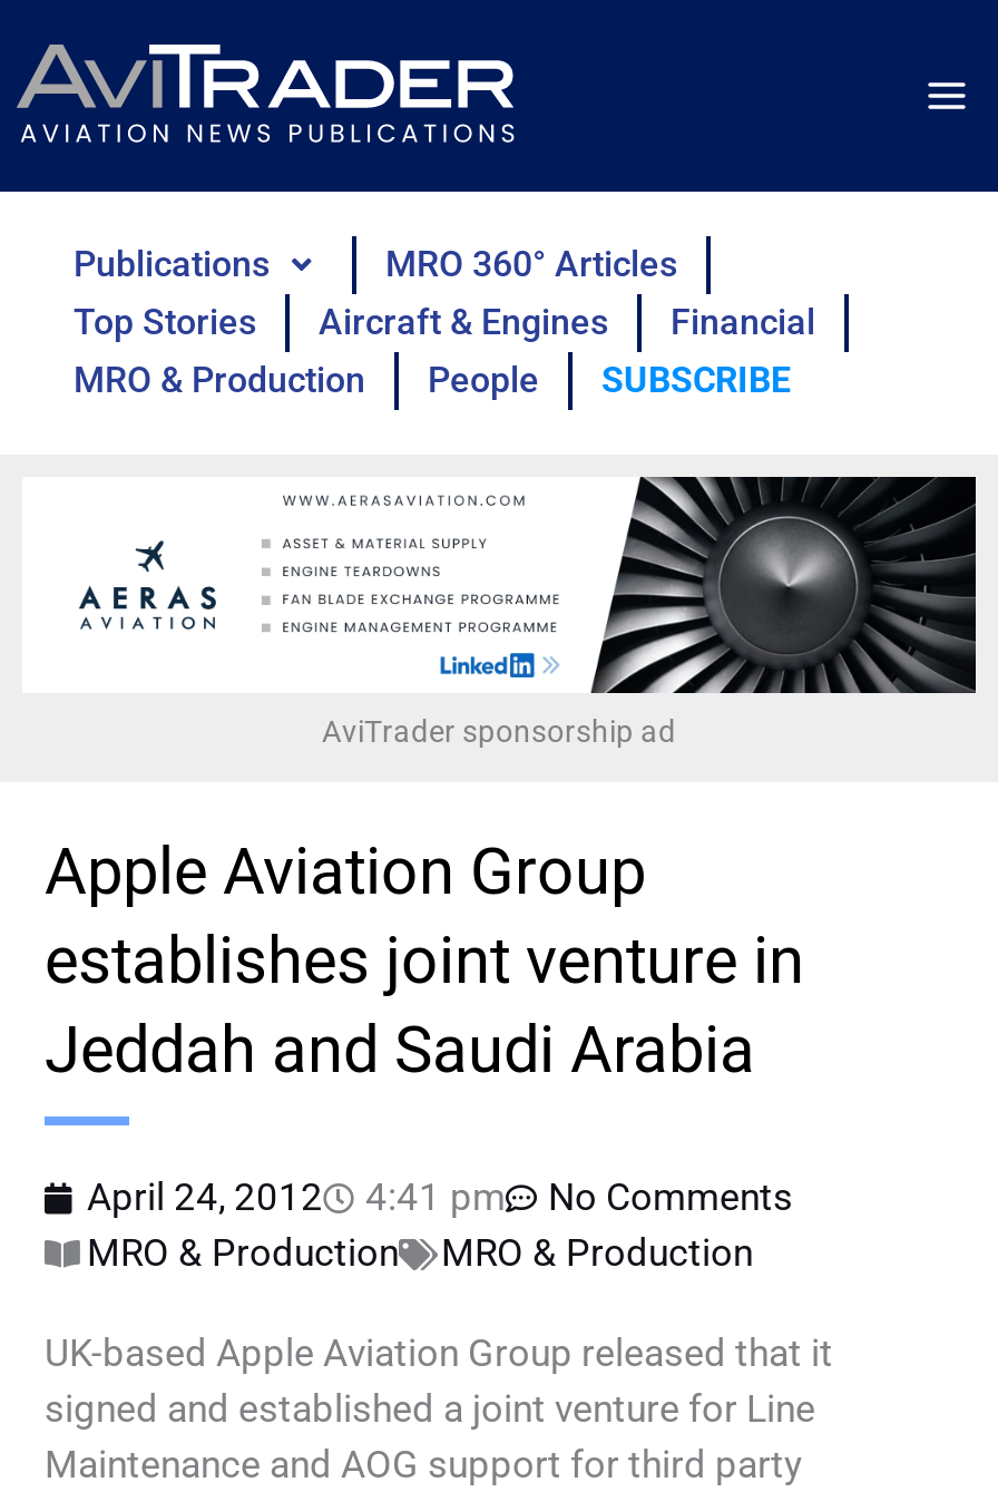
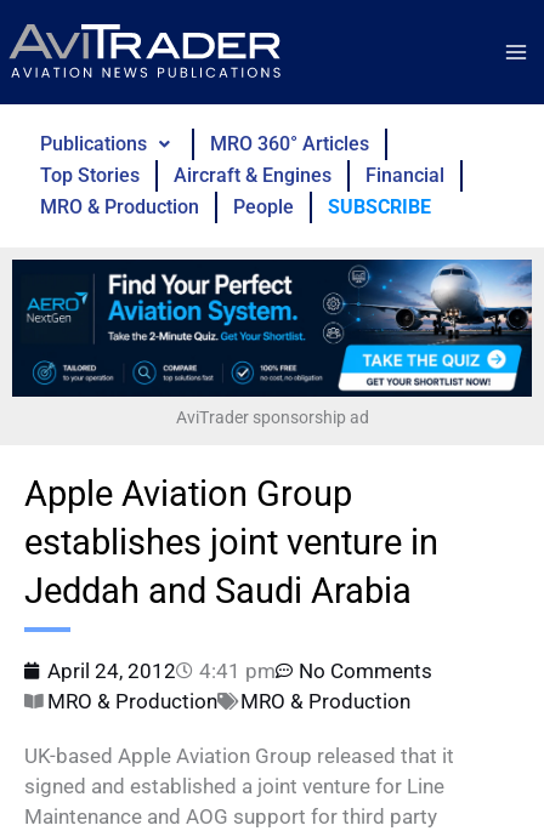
- [image]
+ [image]
